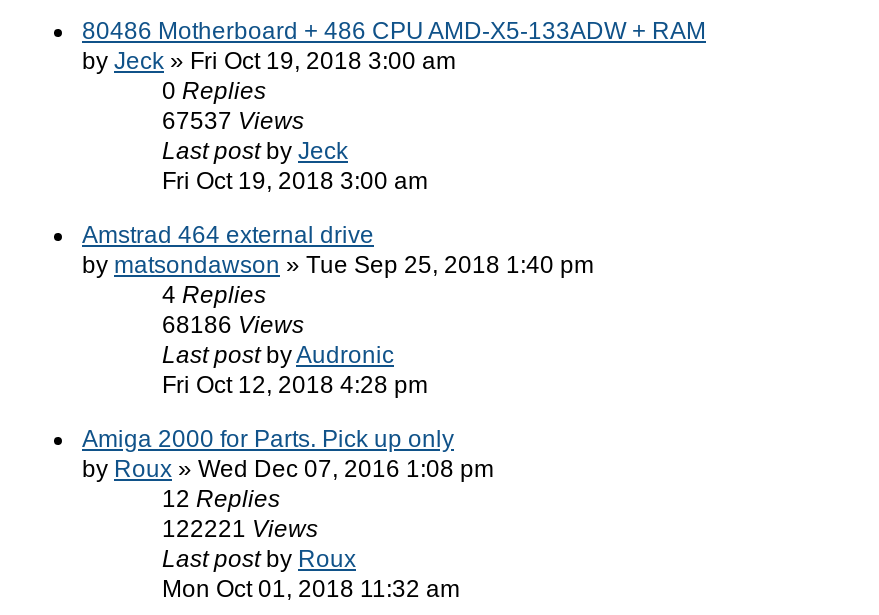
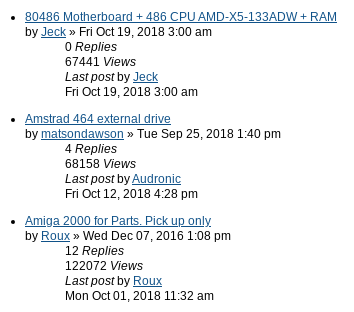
- 67537 Views
+ 67441 Views

- 68186 Views
+ 68158 Views

- 122221 Views
+ 122072 Views
